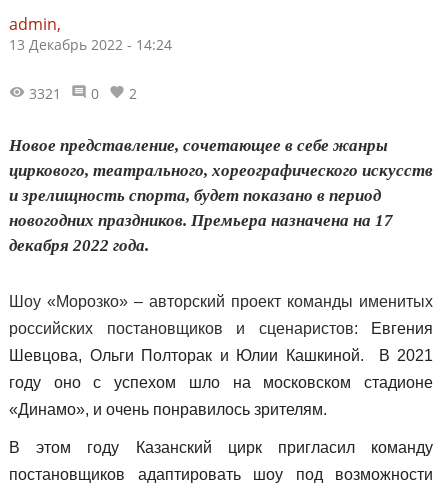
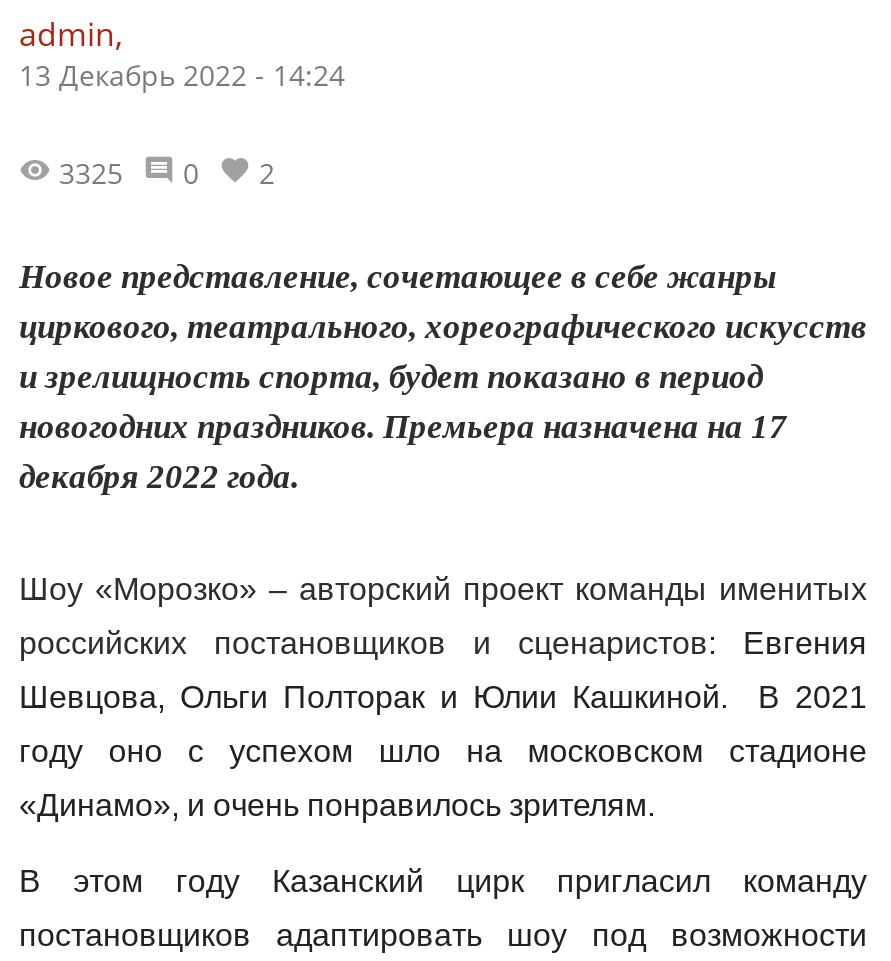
- 3321 0 2
+ 3325 0 2
